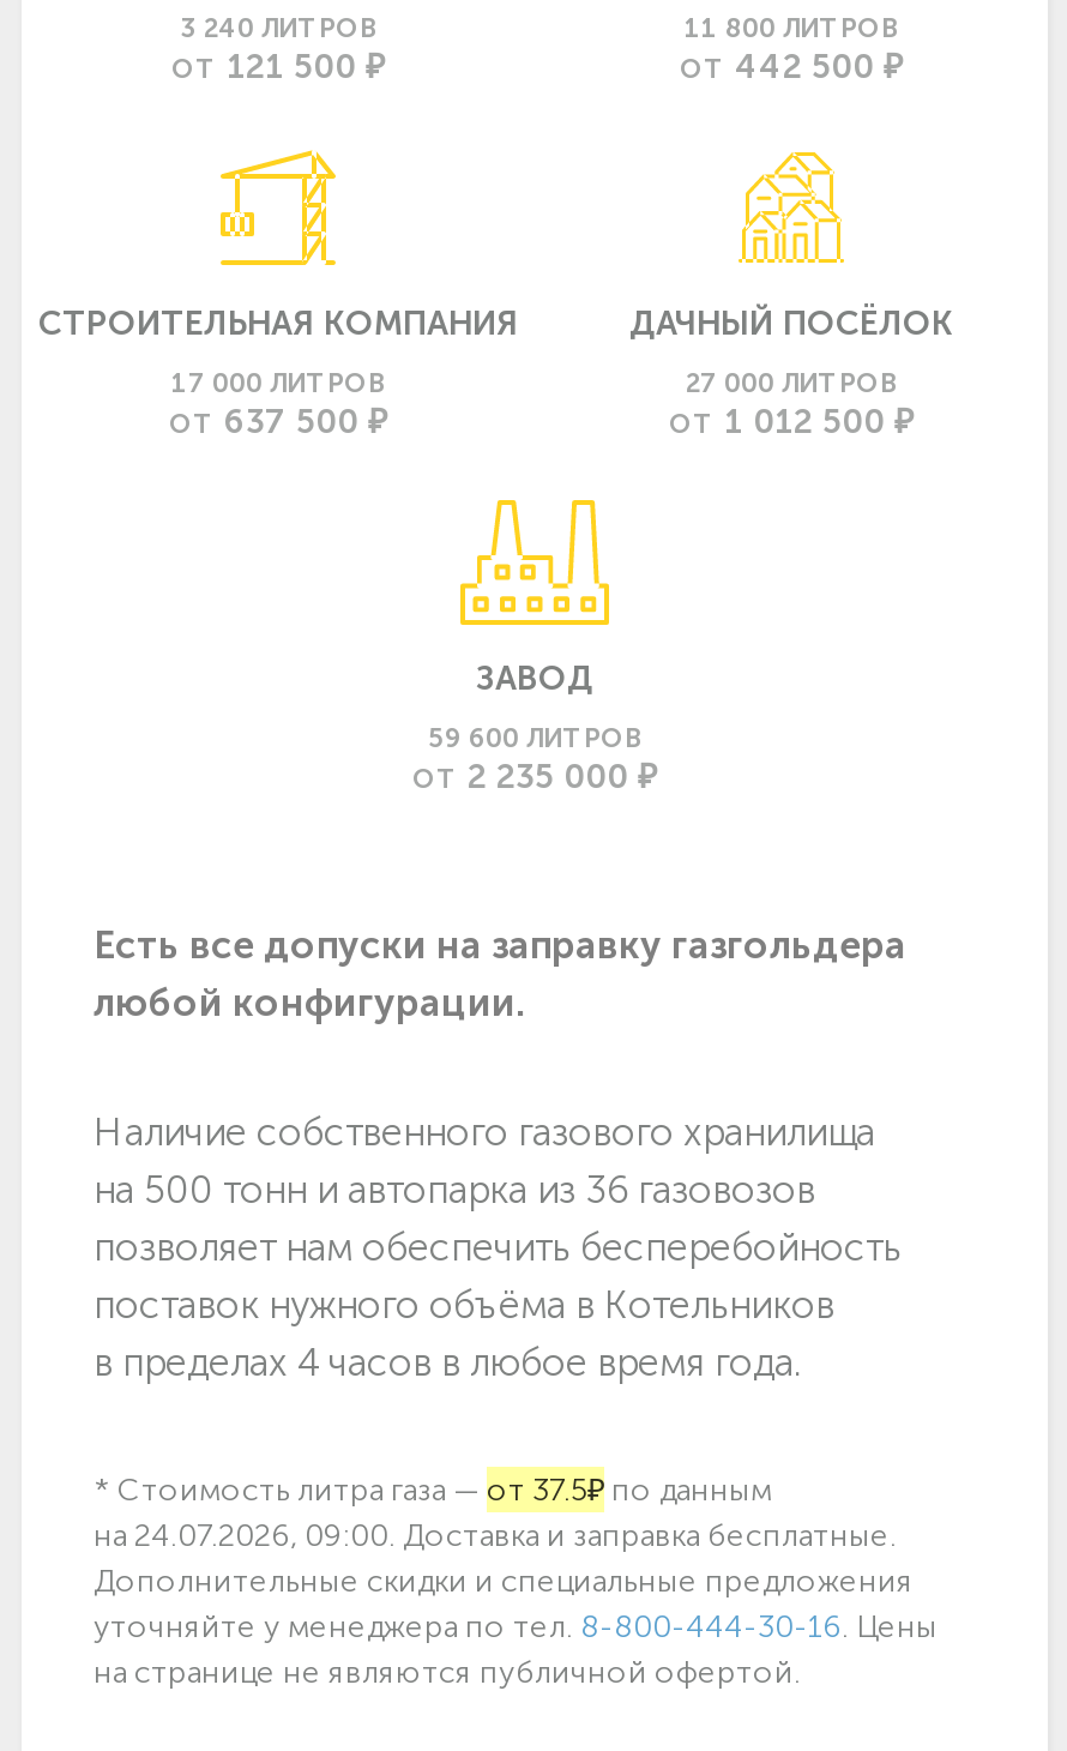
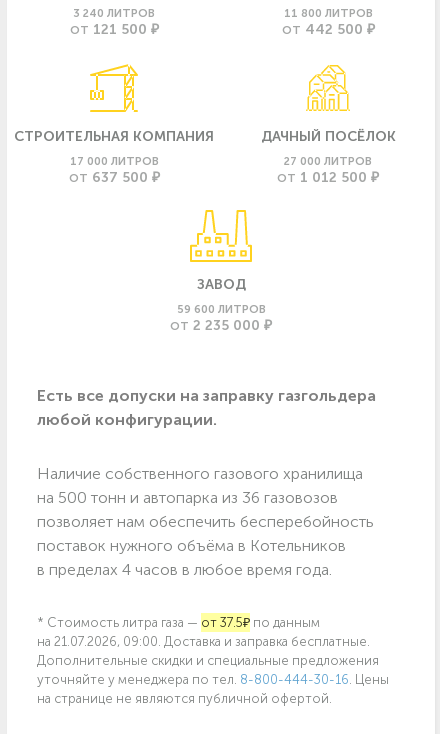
- на 24.07.2026, 09:00. Доставка и заправка бесплатные.
+ на 21.07.2026, 09:00. Доставка и заправка бесплатные.
